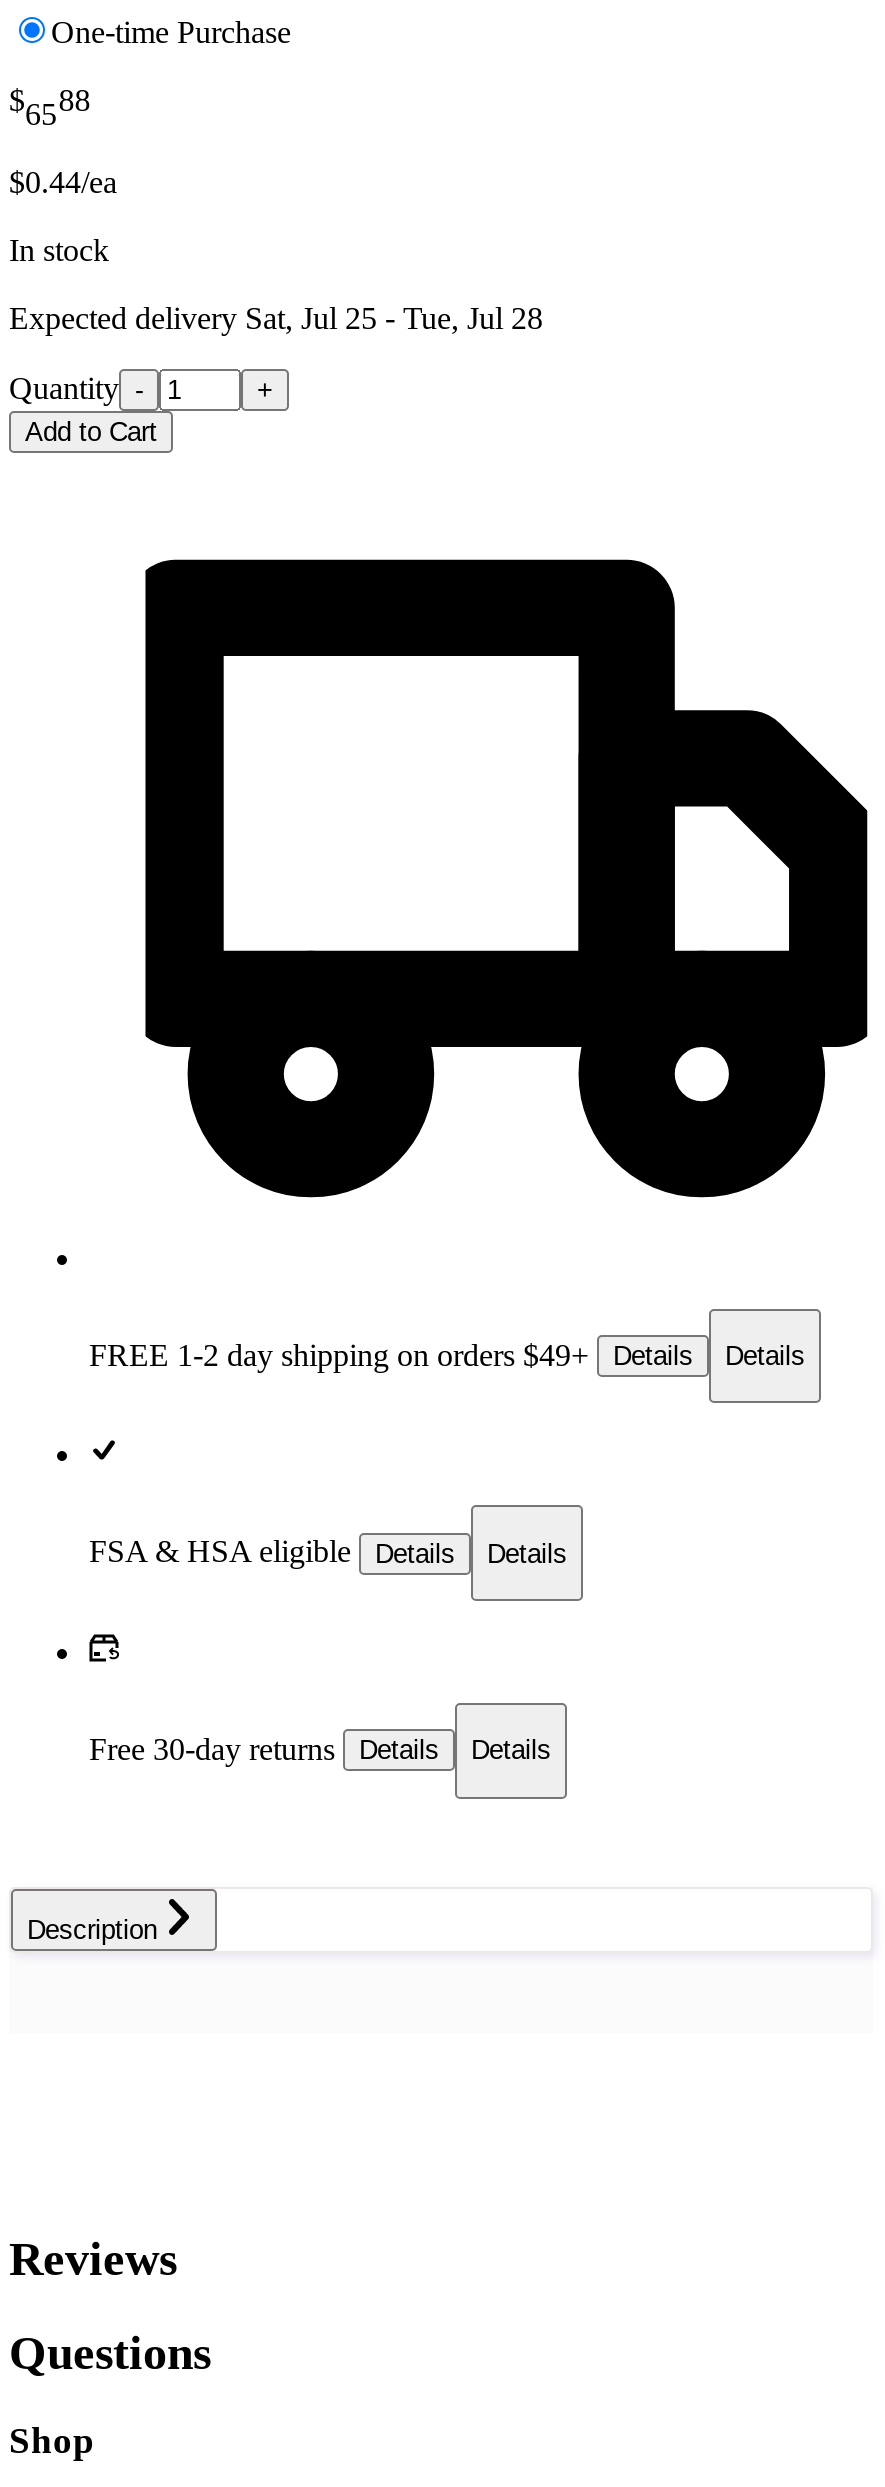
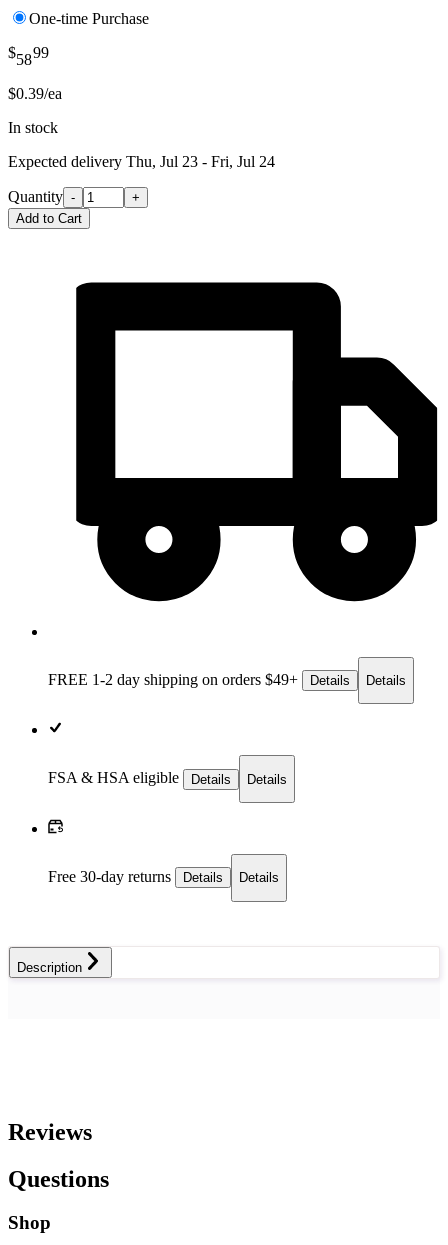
- $6588
+ $5899

- $0.44/ea
+ $0.39/ea

- Expected delivery Sat, Jul 25 - Tue, Jul 28
+ Expected delivery Thu, Jul 23 - Fri, Jul 24
